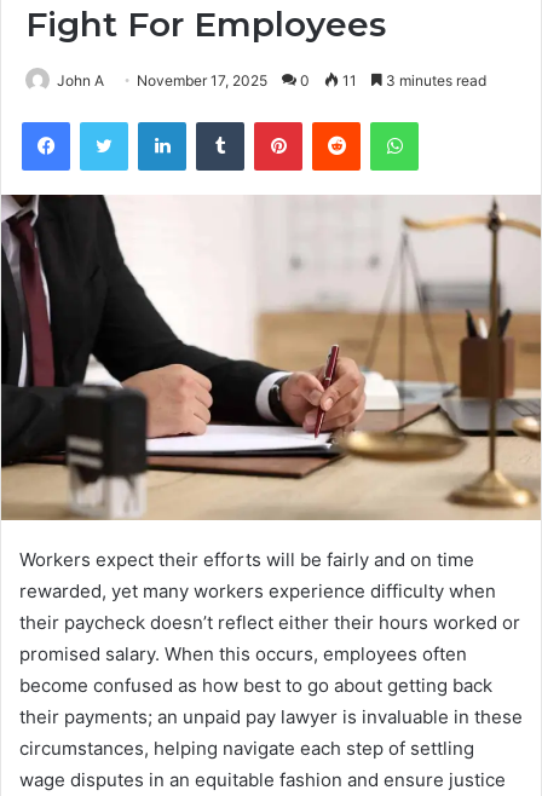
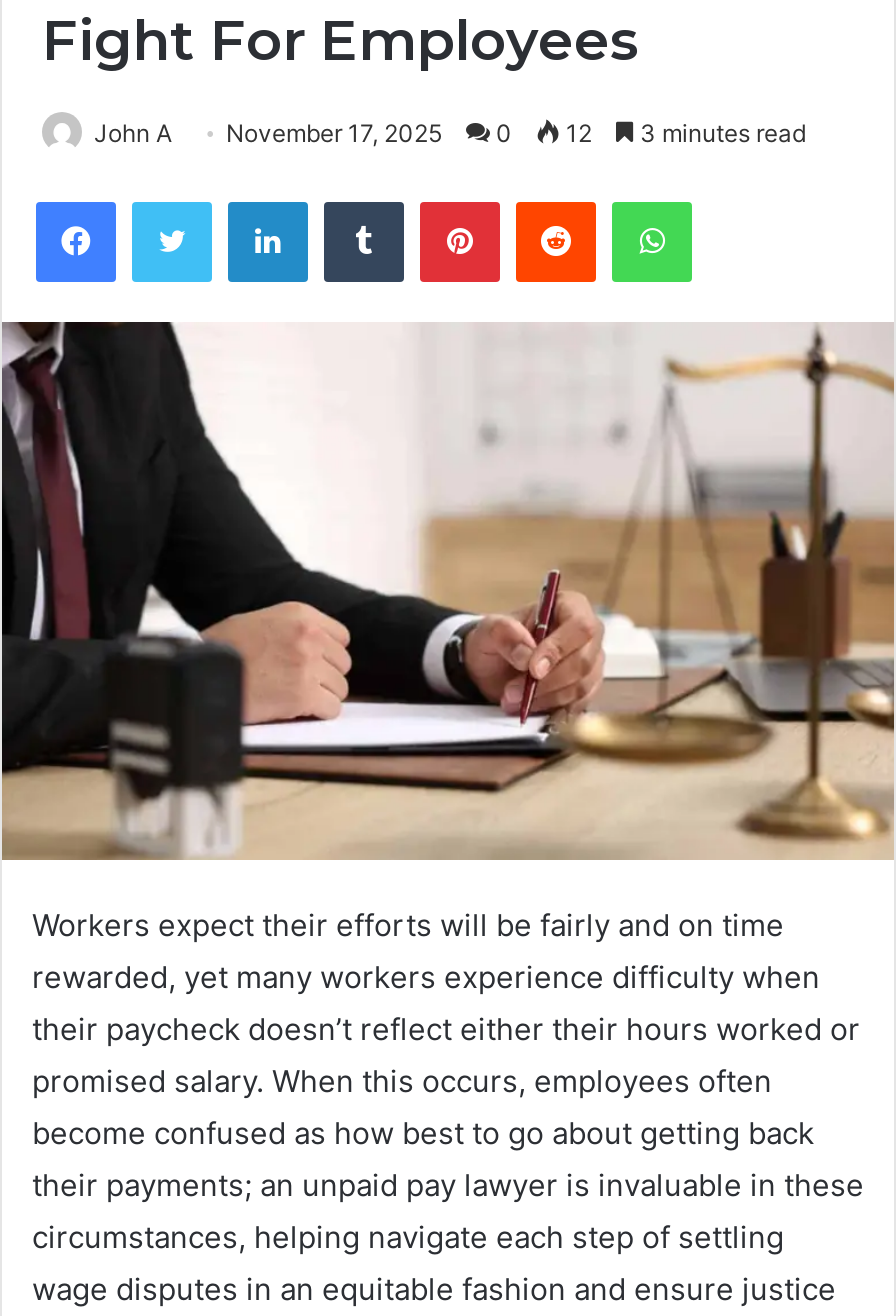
- John A November 17, 2025 0 11 3 minutes read
+ John A November 17, 2025 0 12 3 minutes read
